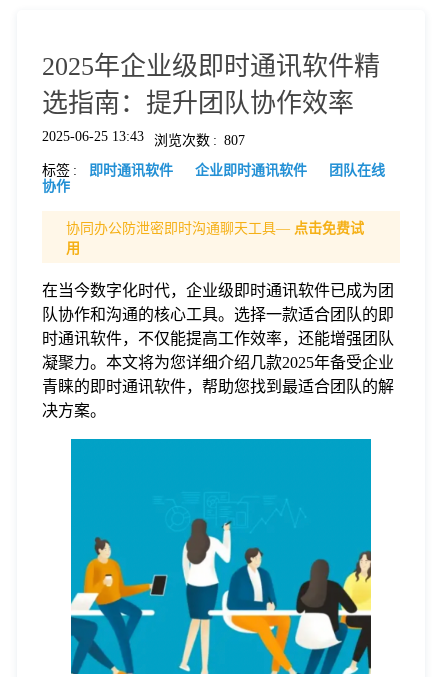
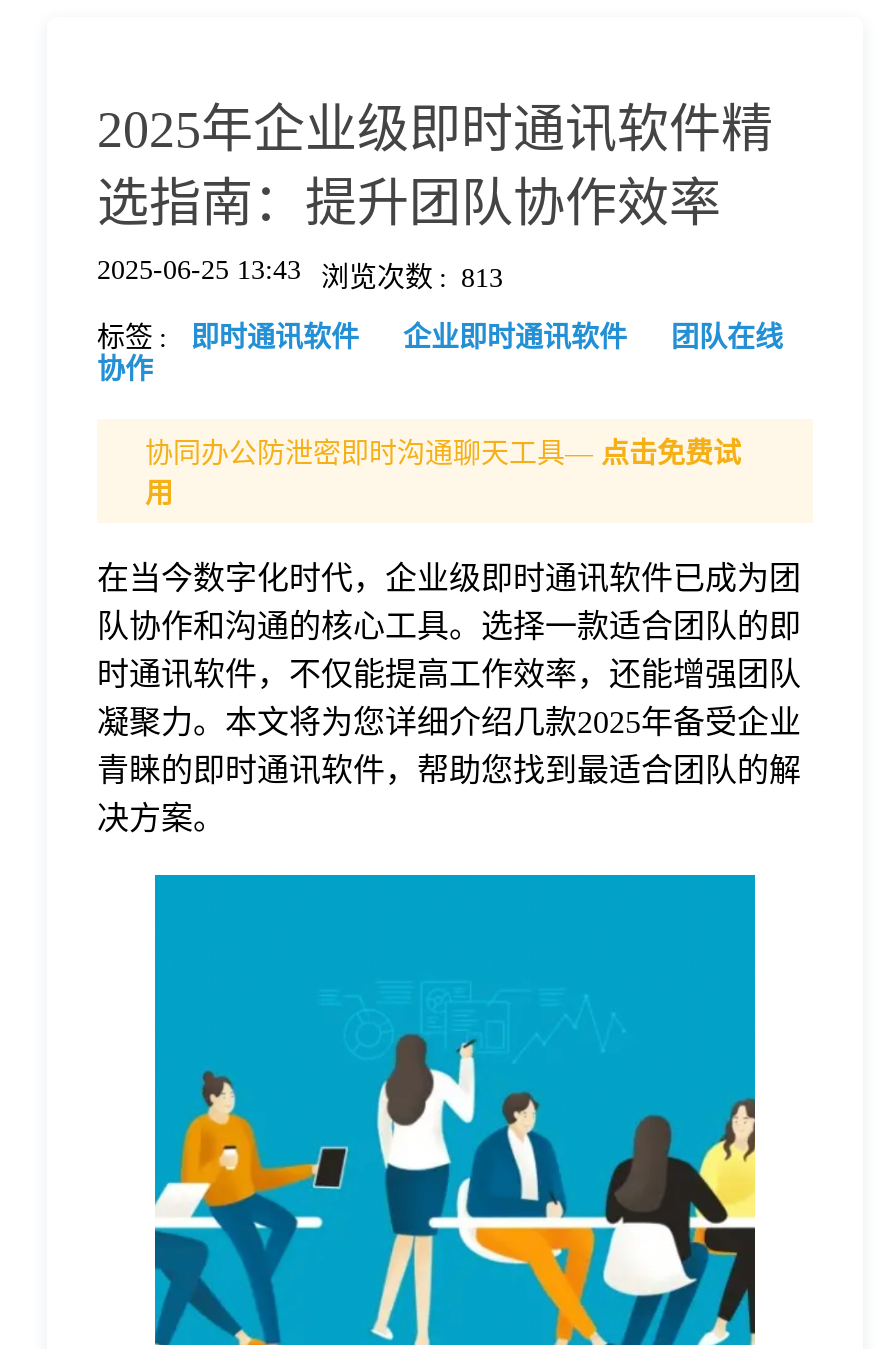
- 2025-06-25 13:43 浏览次数 : 807
+ 2025-06-25 13:43 浏览次数 : 813
